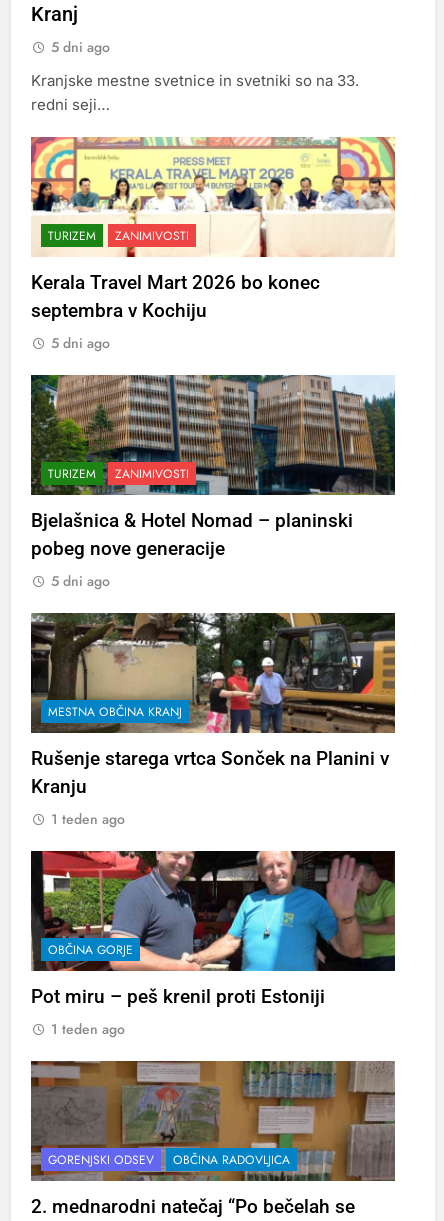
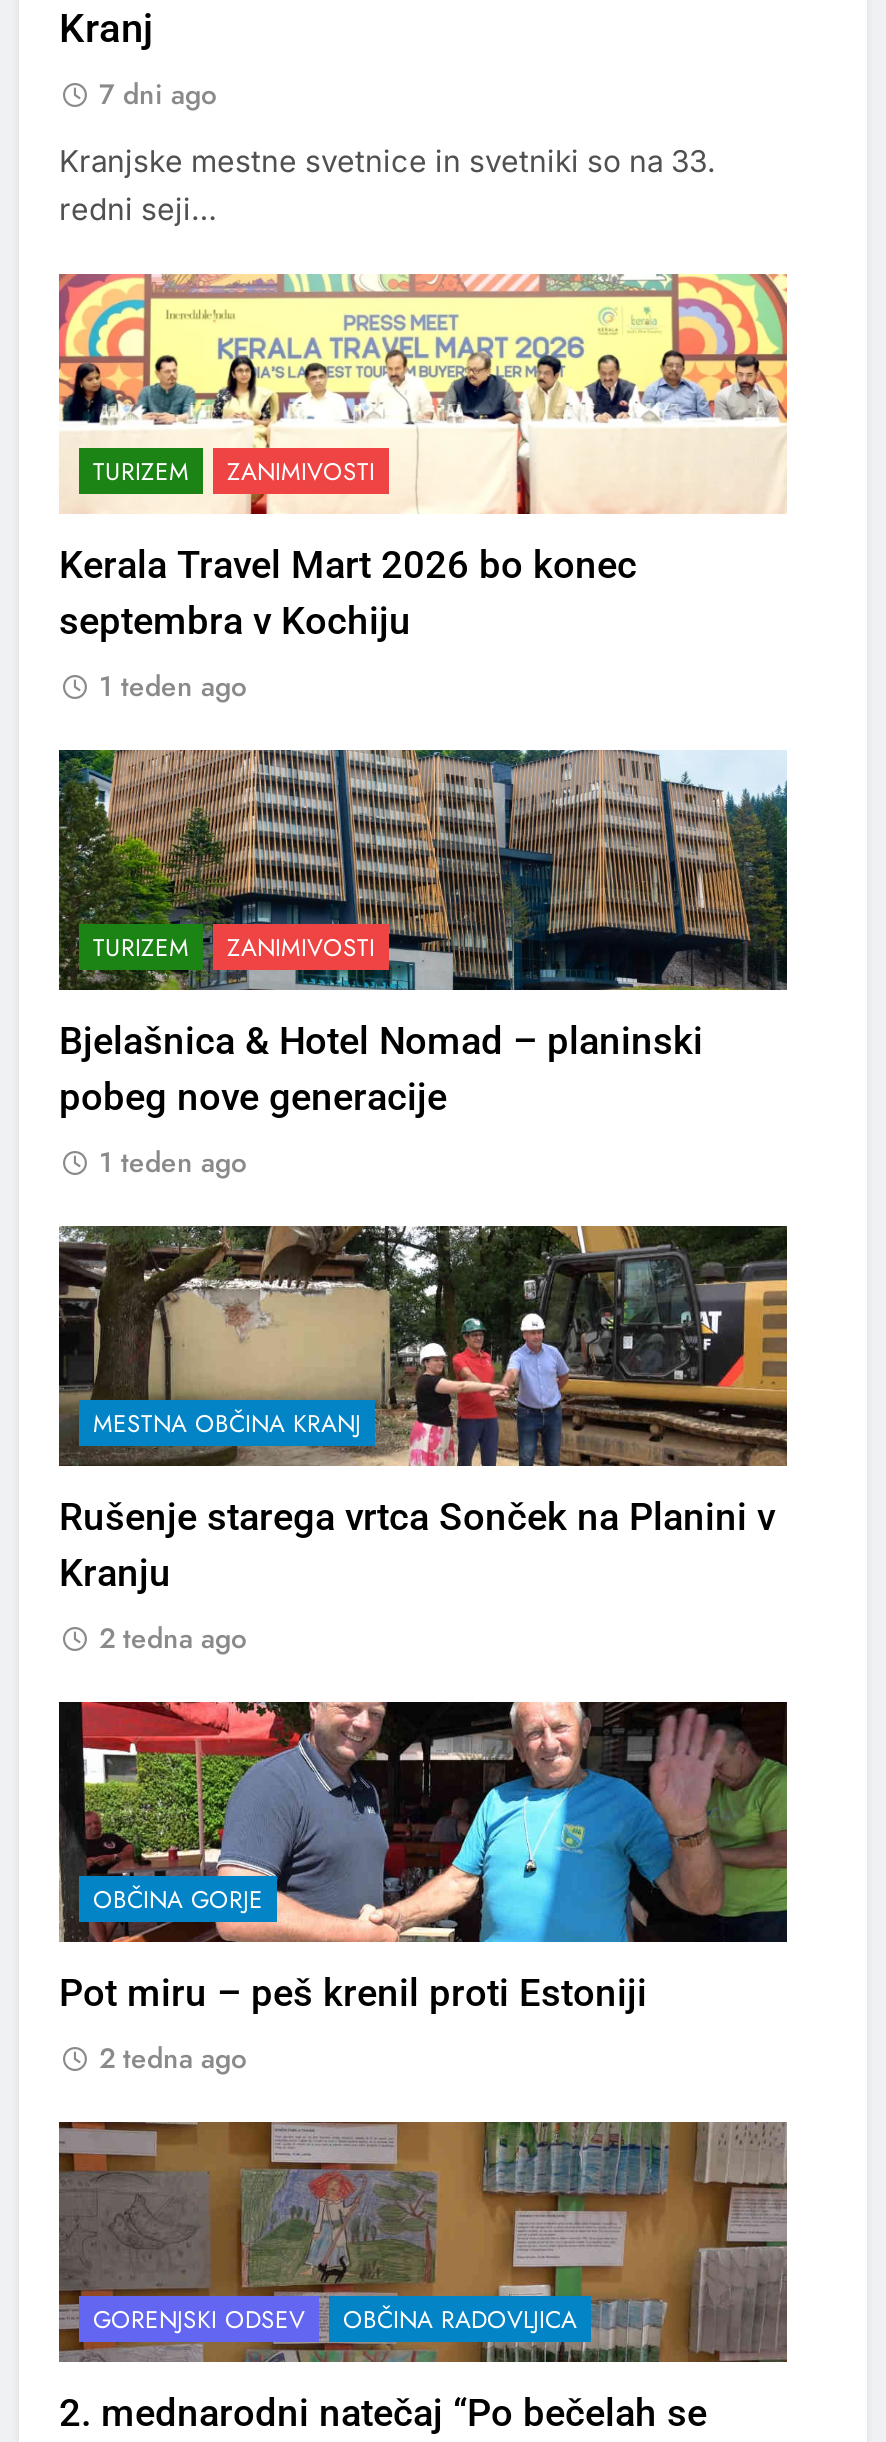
- 5 dni ago
+ 7 dni ago

- 5 dni ago
+ 1 teden ago

- 5 dni ago
+ 1 teden ago

- 1 teden ago
+ 2 tedna ago

- 1 teden ago
+ 2 tedna ago
